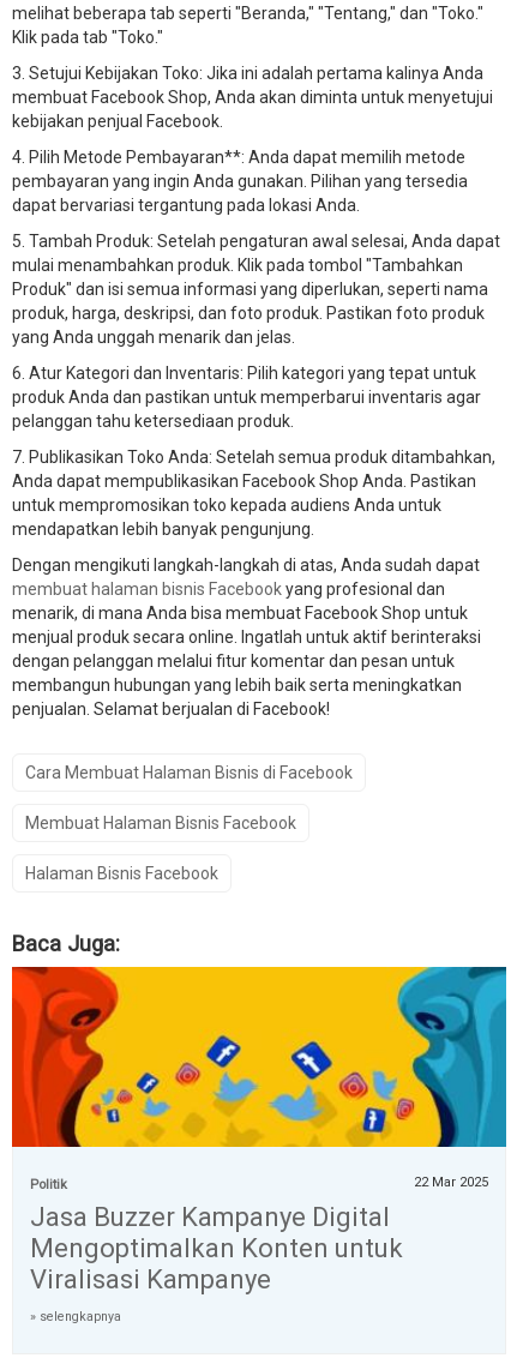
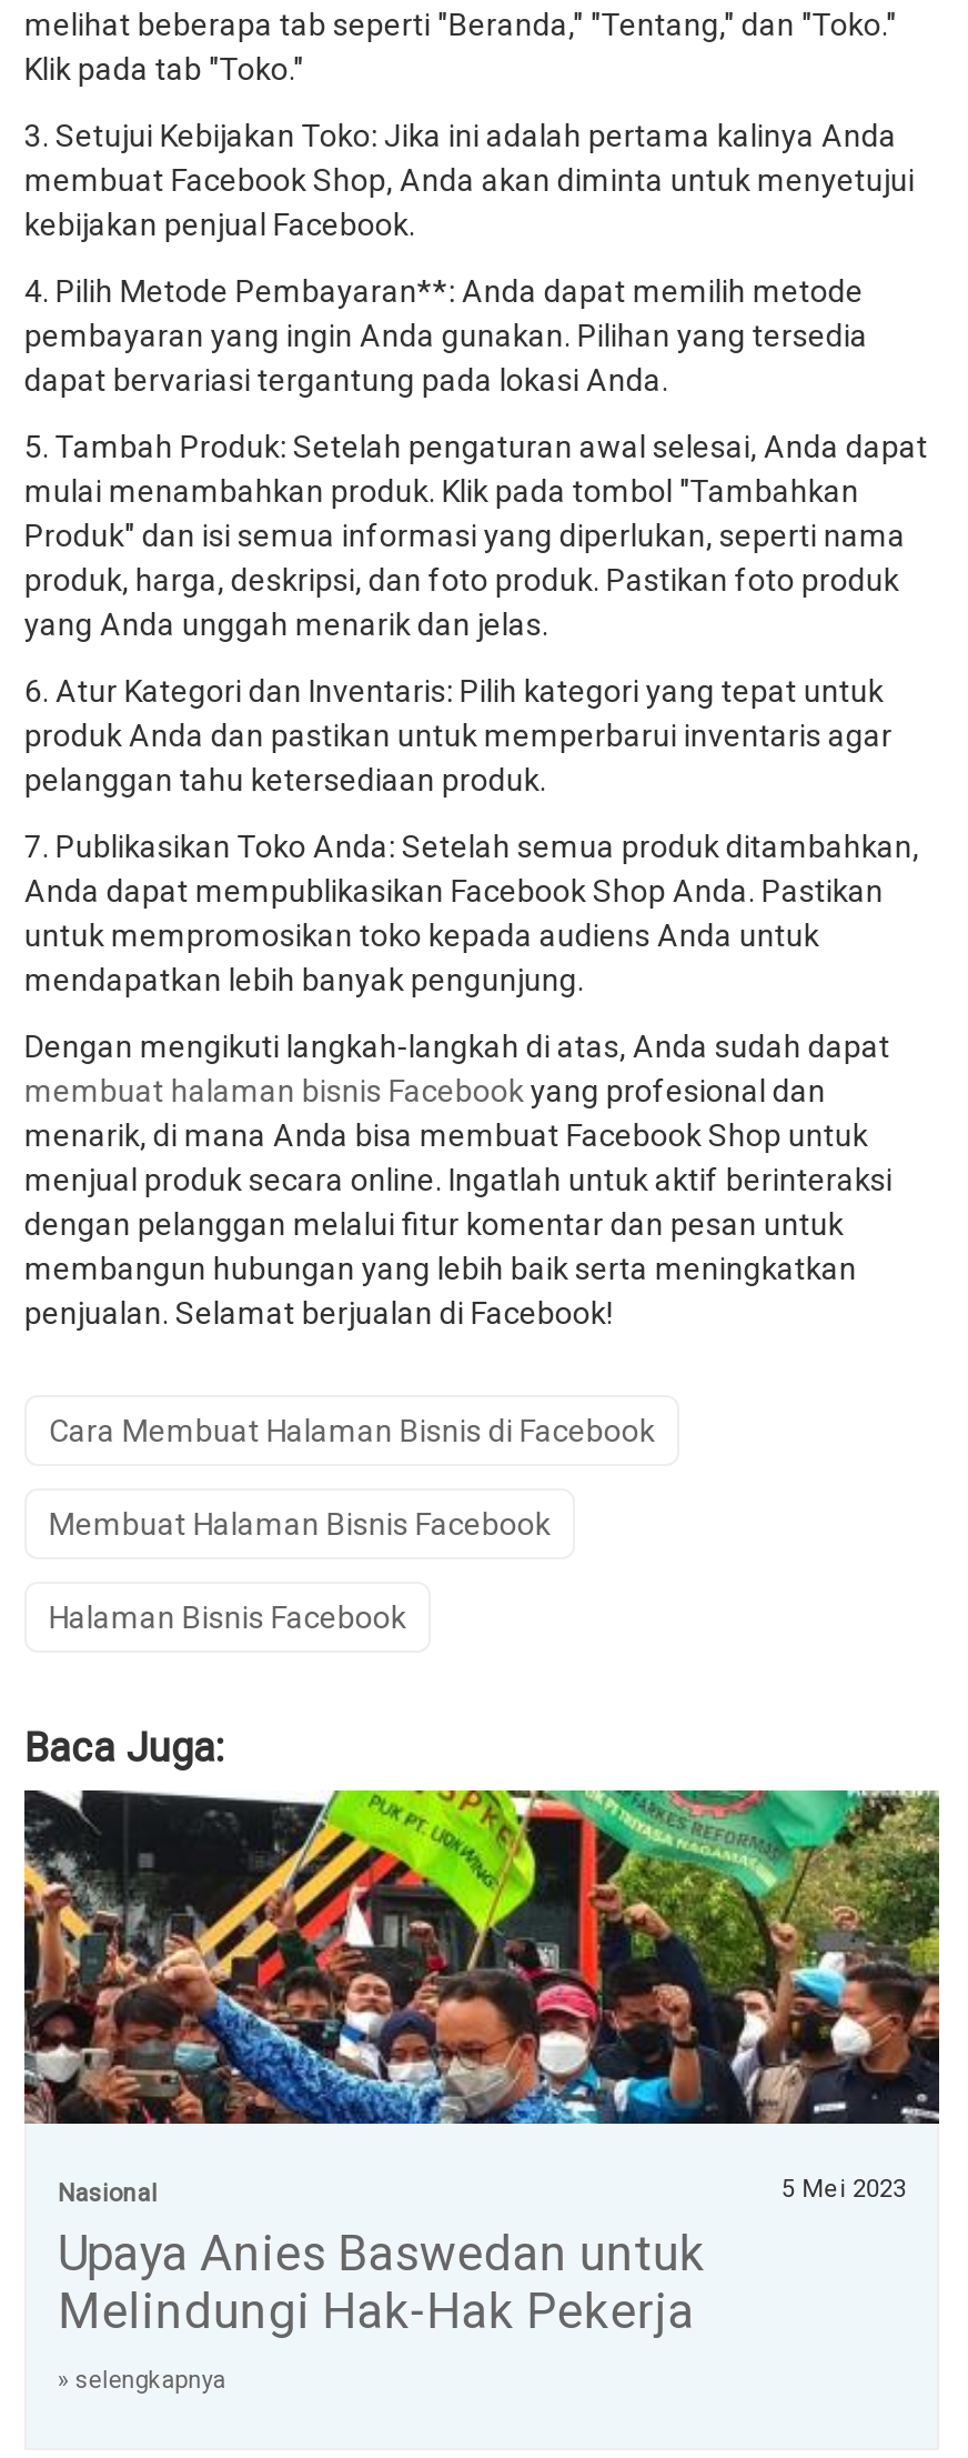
- [image]
- Politik
- 22 Mar 2025
- Jasa Buzzer Kampanye Digital
- Mengoptimalkan Konten untuk
- Viralisasi Kampanye
+ [image]
+ Nasional
+ 5 Mei 2023
+ Upaya Anies Baswedan untuk
+ Melindungi Hak-Hak Pekerja
